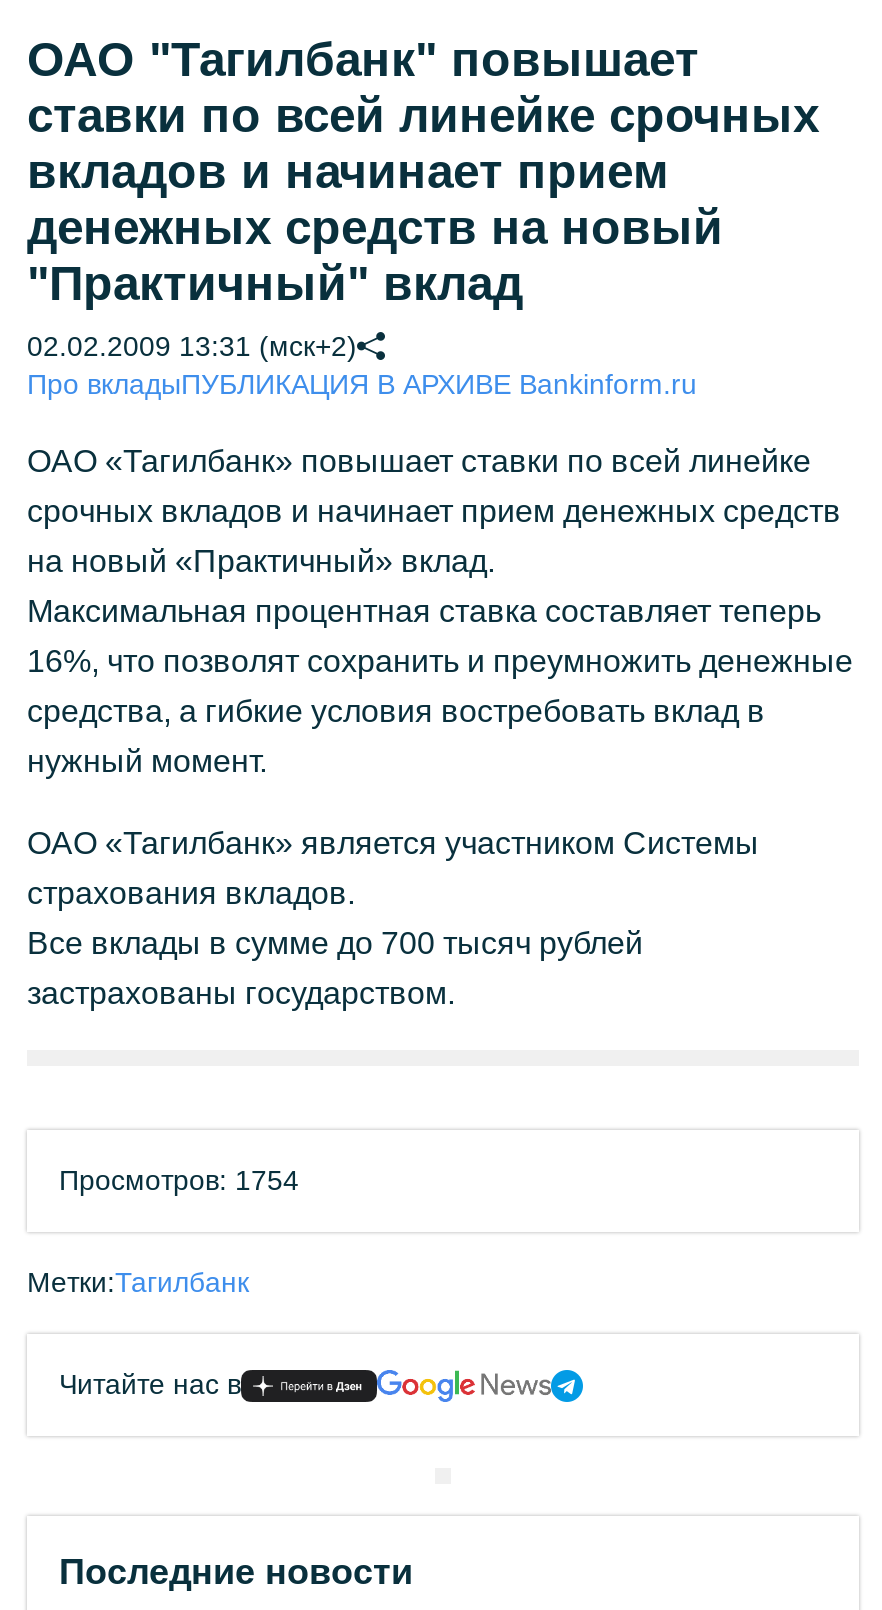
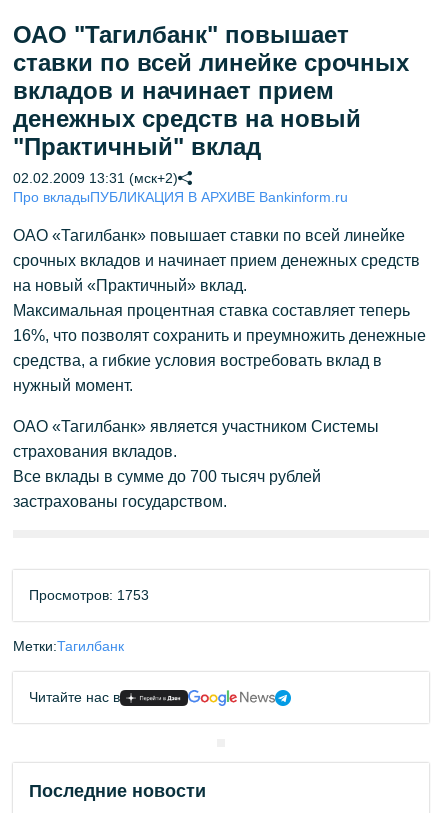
- Просмотров: 1754
+ Просмотров: 1753
